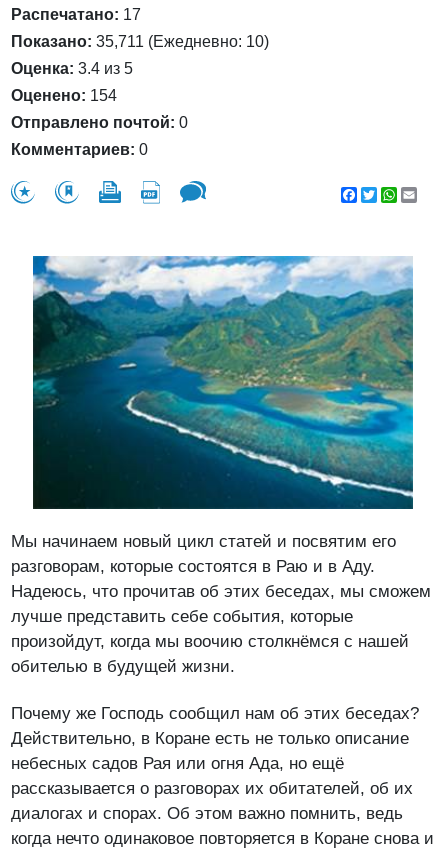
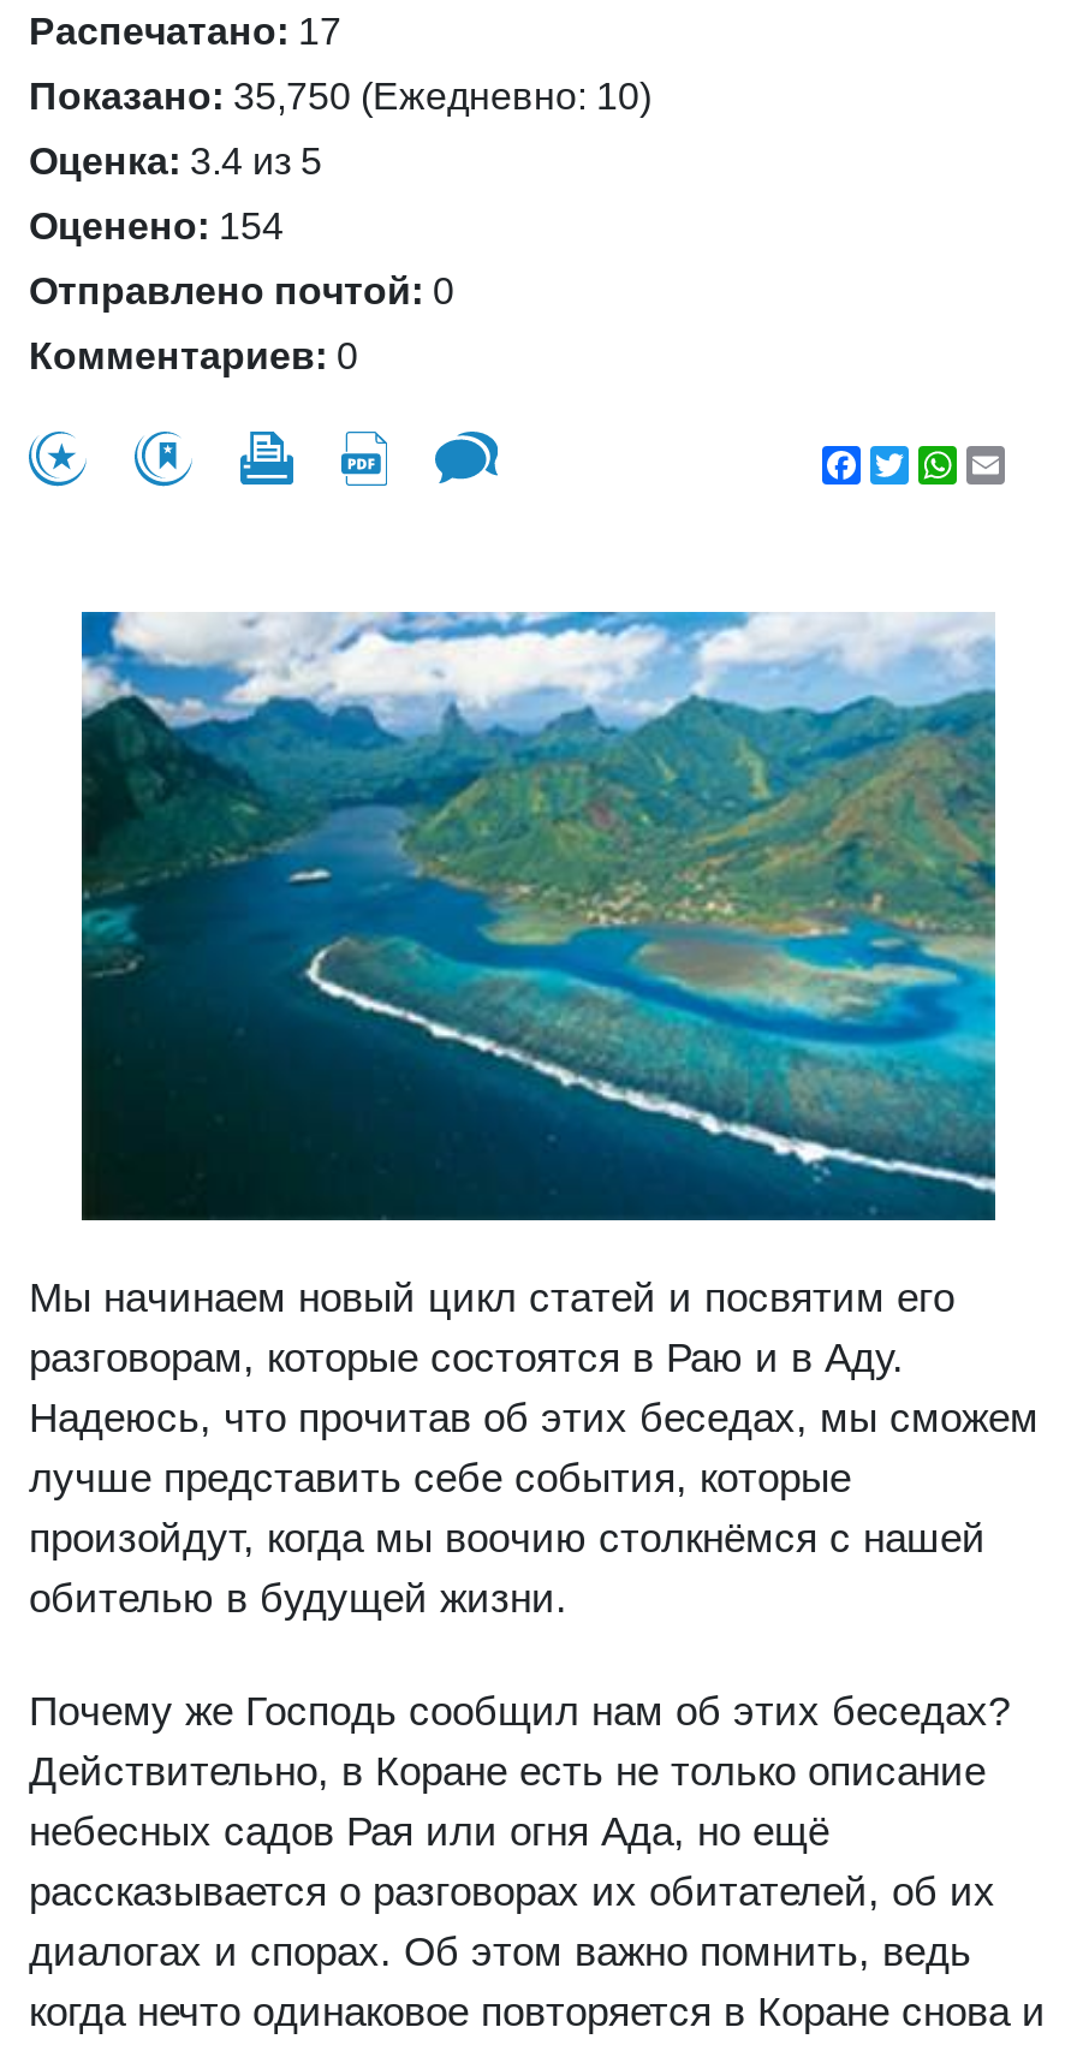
- Показано: 35,711 (Ежедневно: 10)
+ Показано: 35,750 (Ежедневно: 10)
